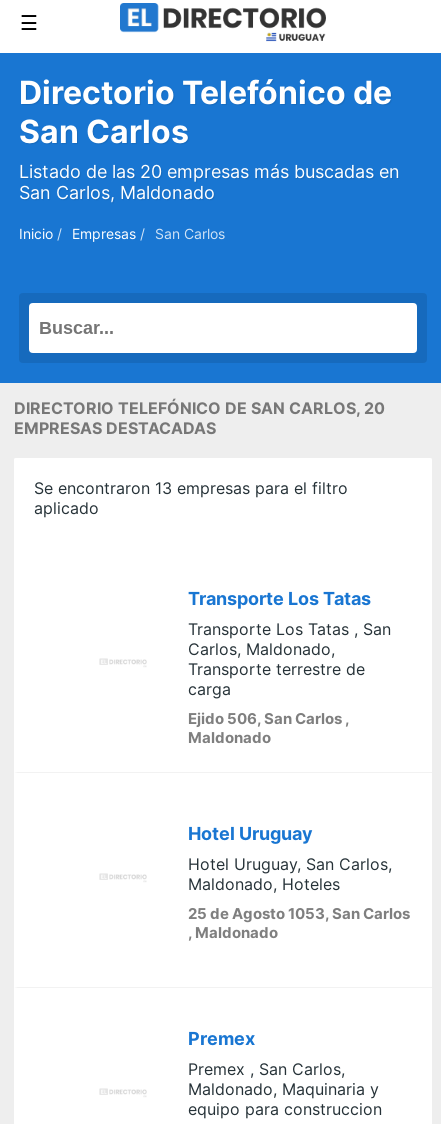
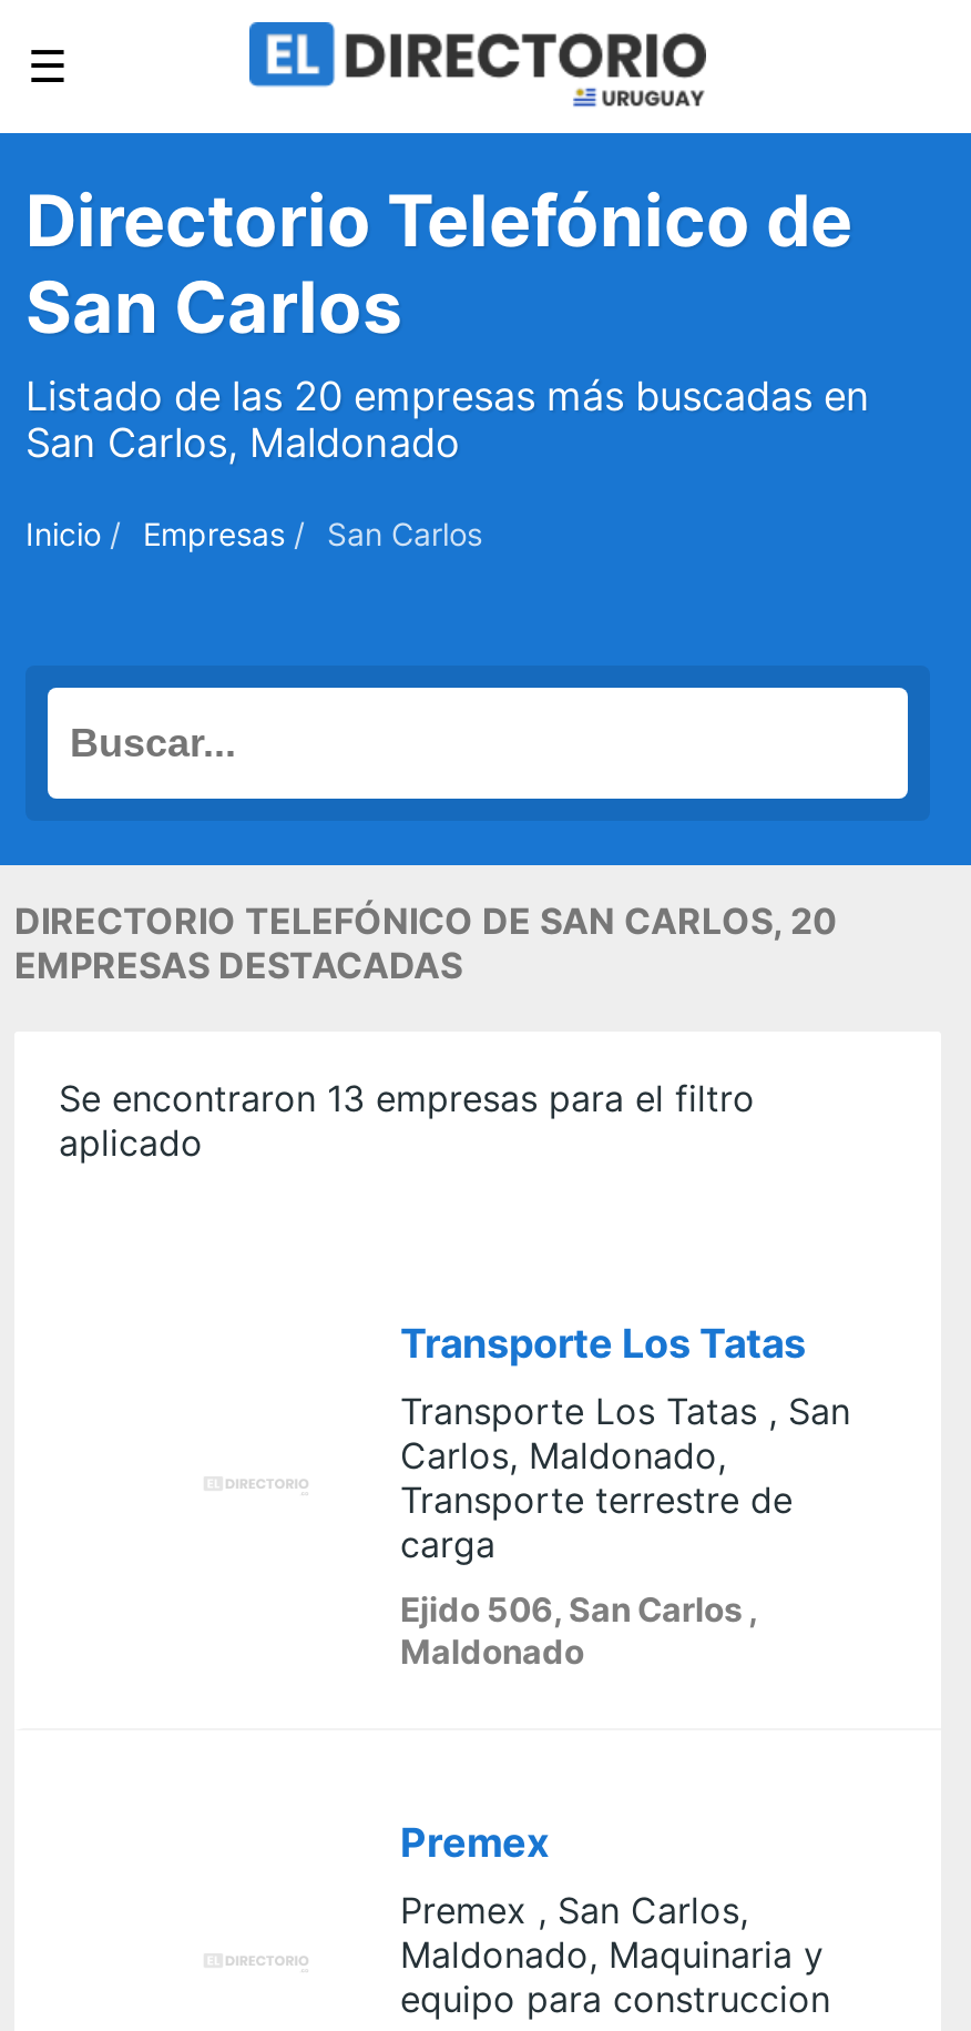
- Hotel Uruguay
- Hotel Uruguay, San Carlos,
- Maldonado, Hoteles
- 25 de Agosto 1053, San Carlos
- , Maldonado
